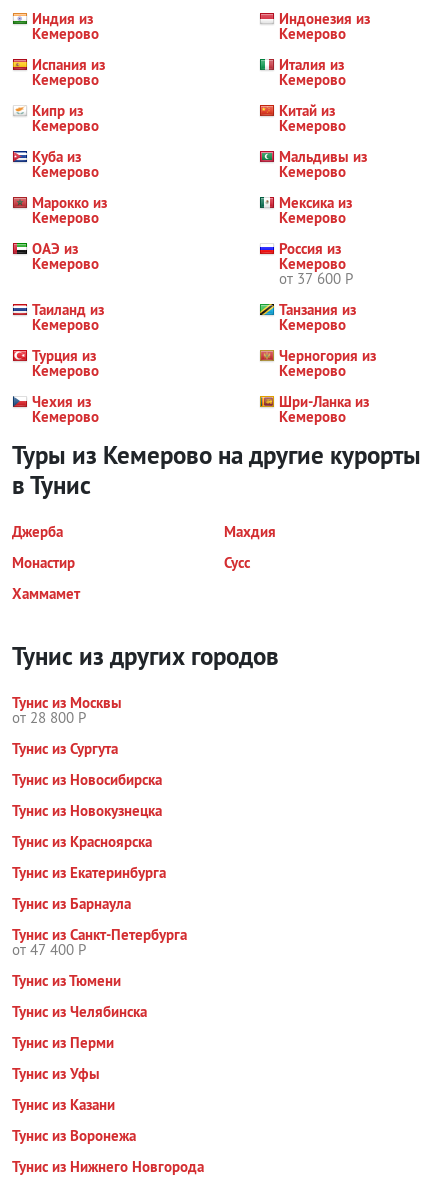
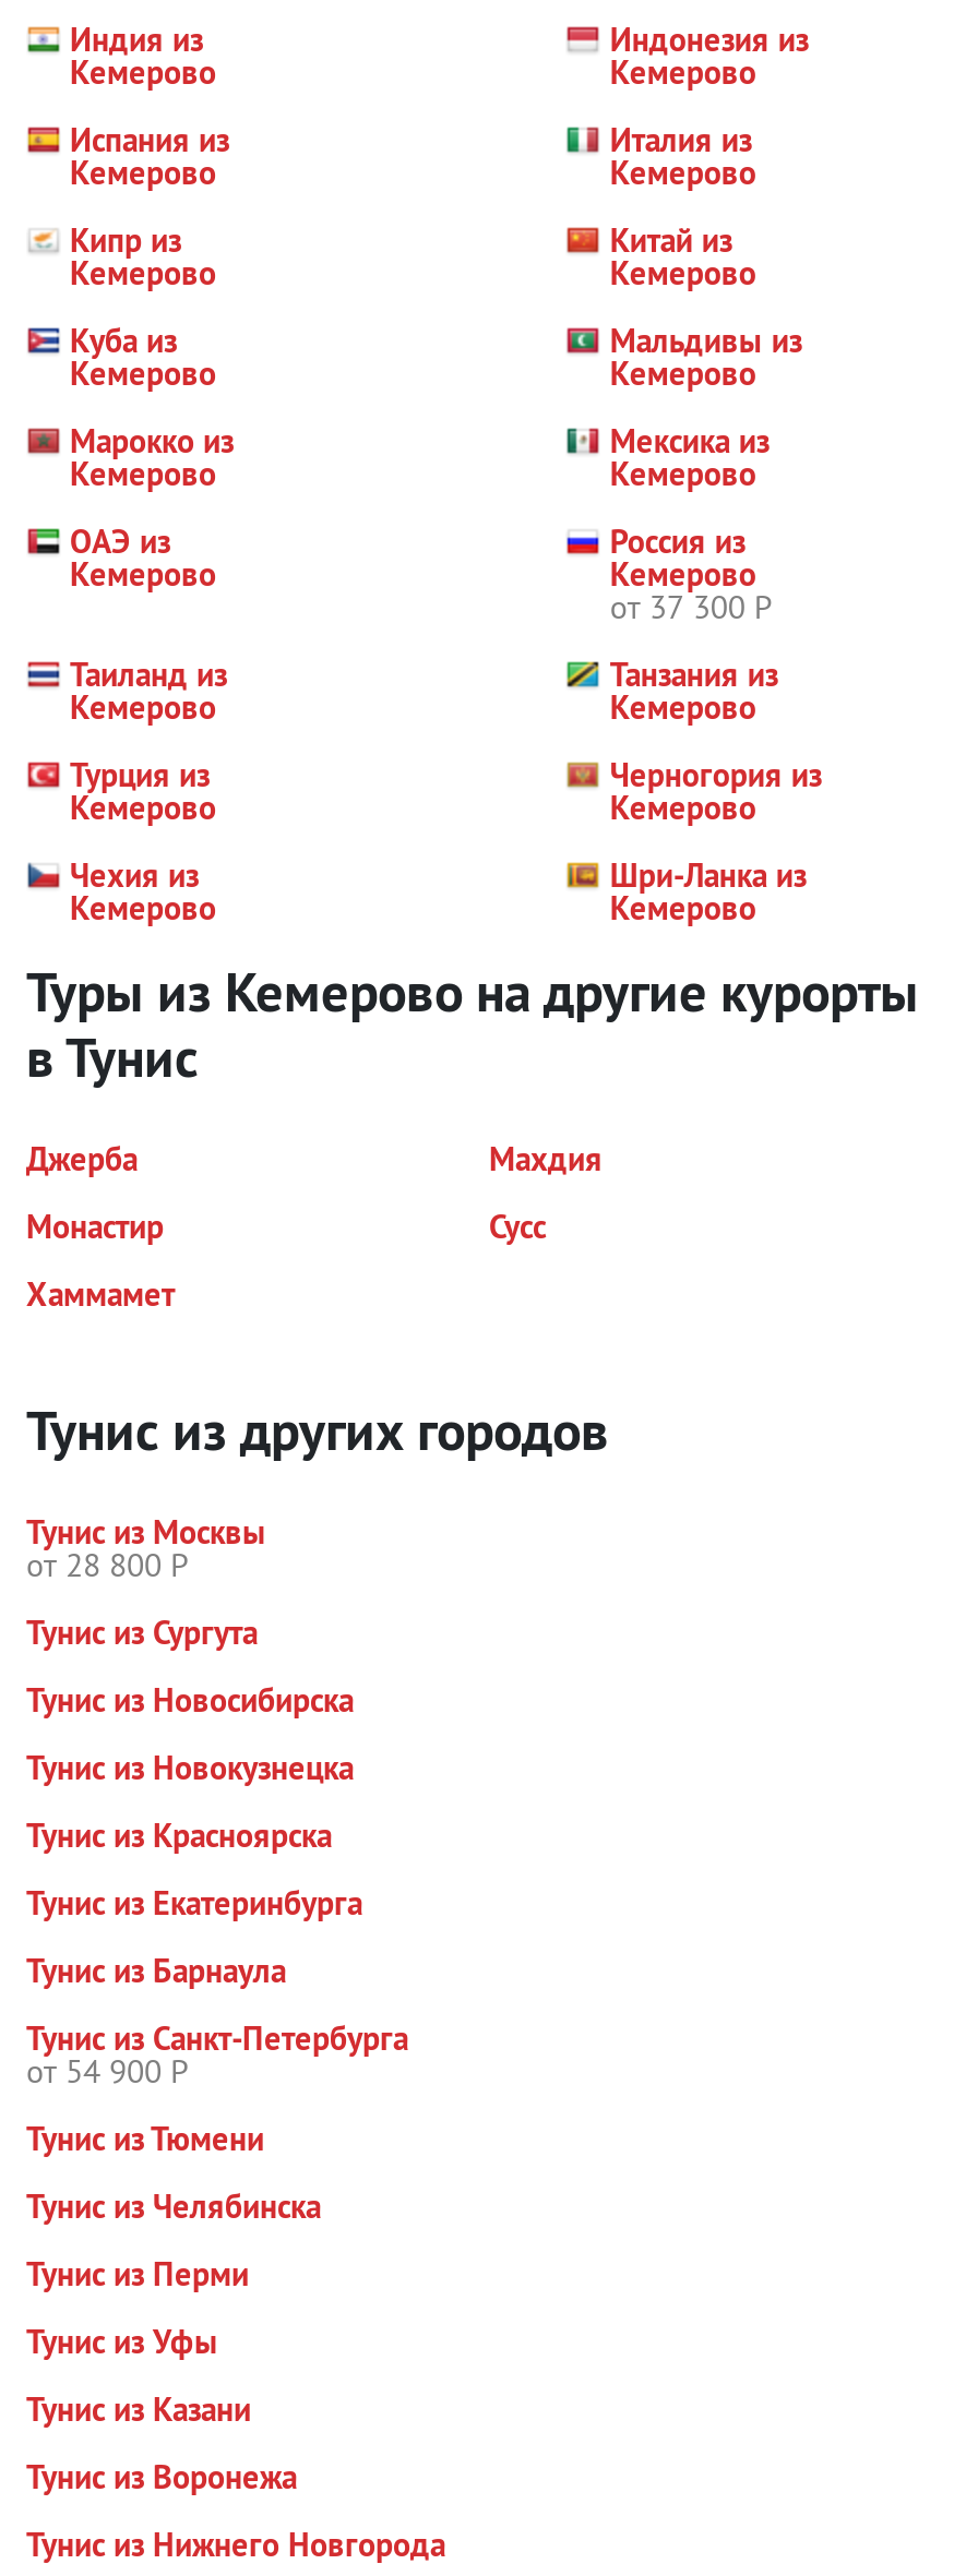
- от 37 600 Р
+ от 37 300 Р

- от 47 400 Р
+ от 54 900 Р
